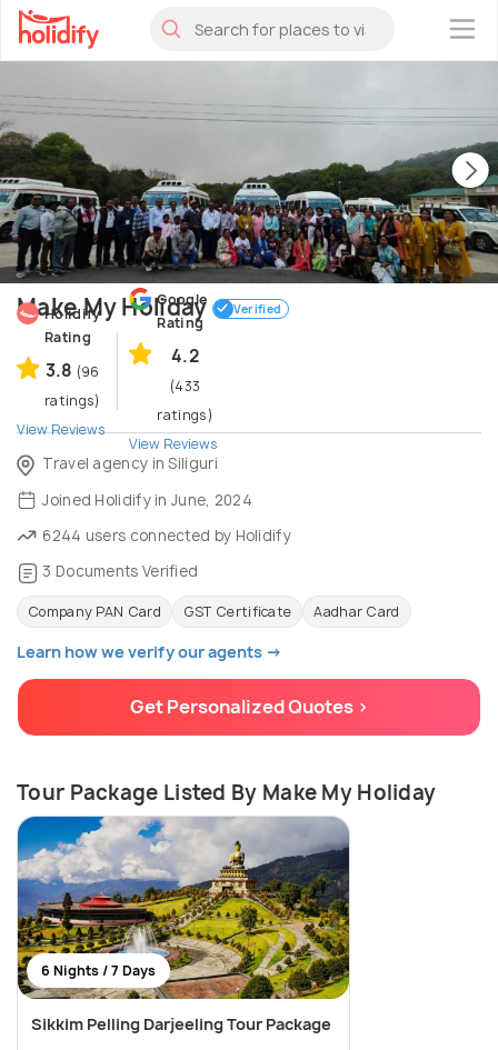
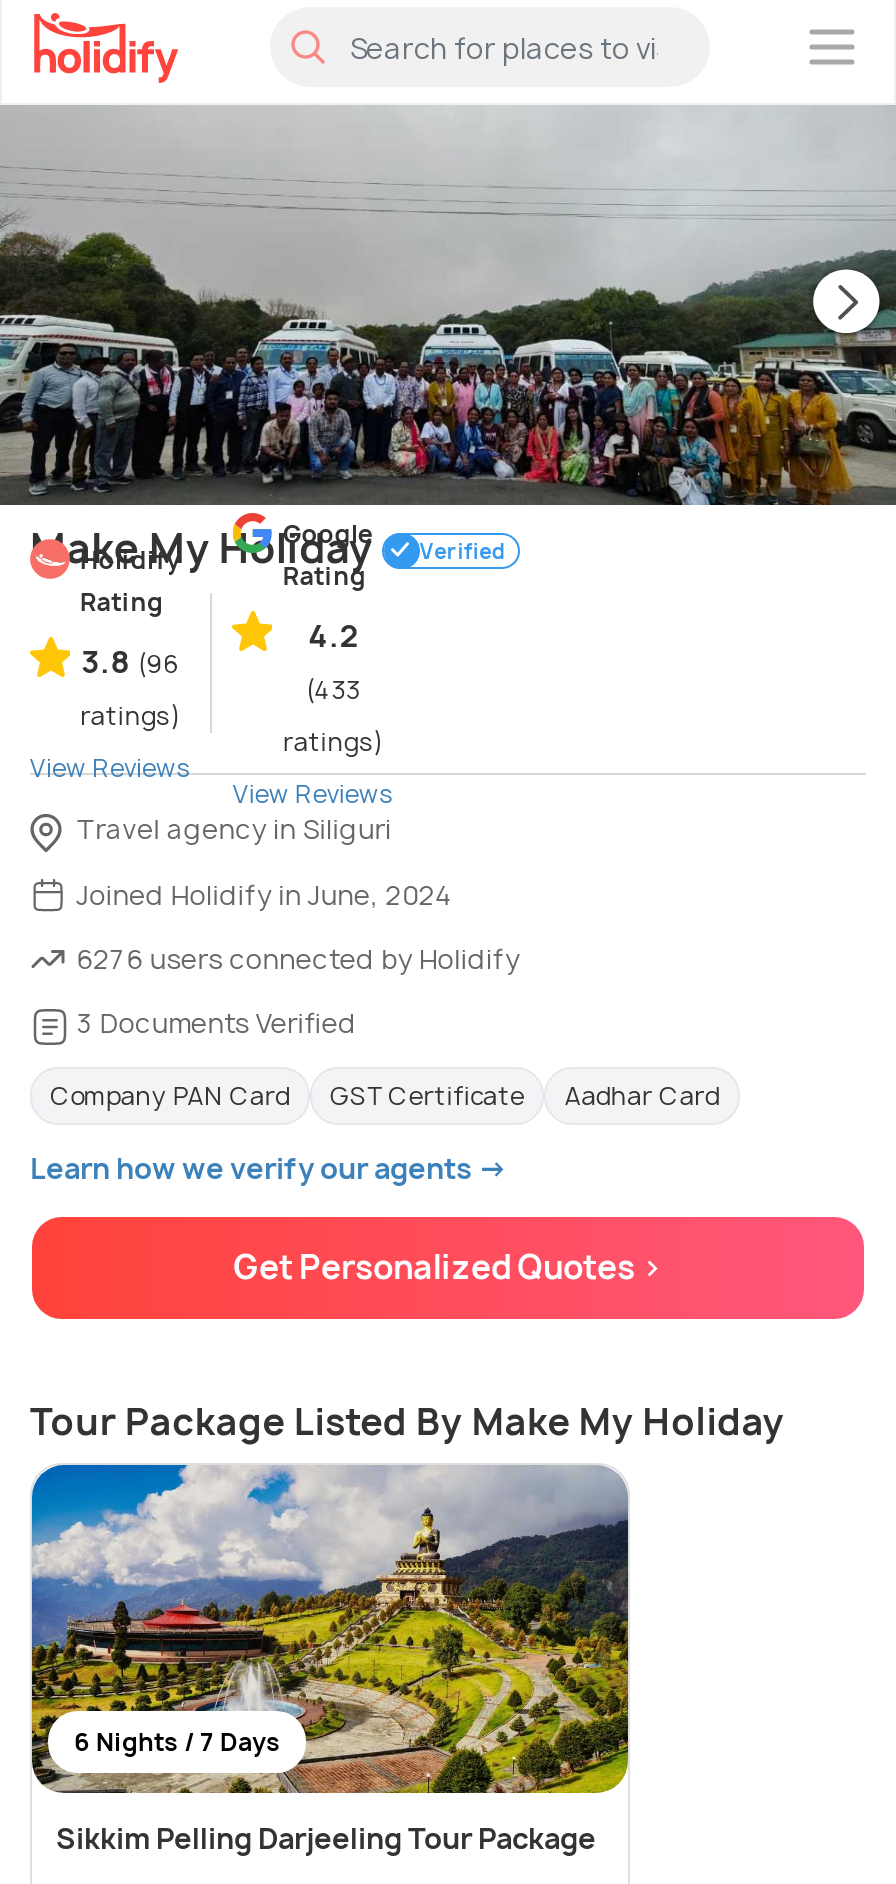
- 6244 users connected by Holidify
+ 6276 users connected by Holidify
